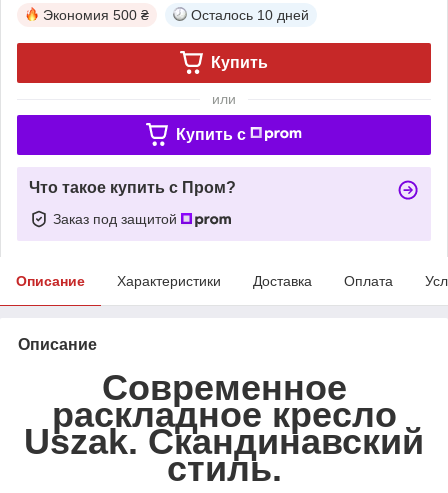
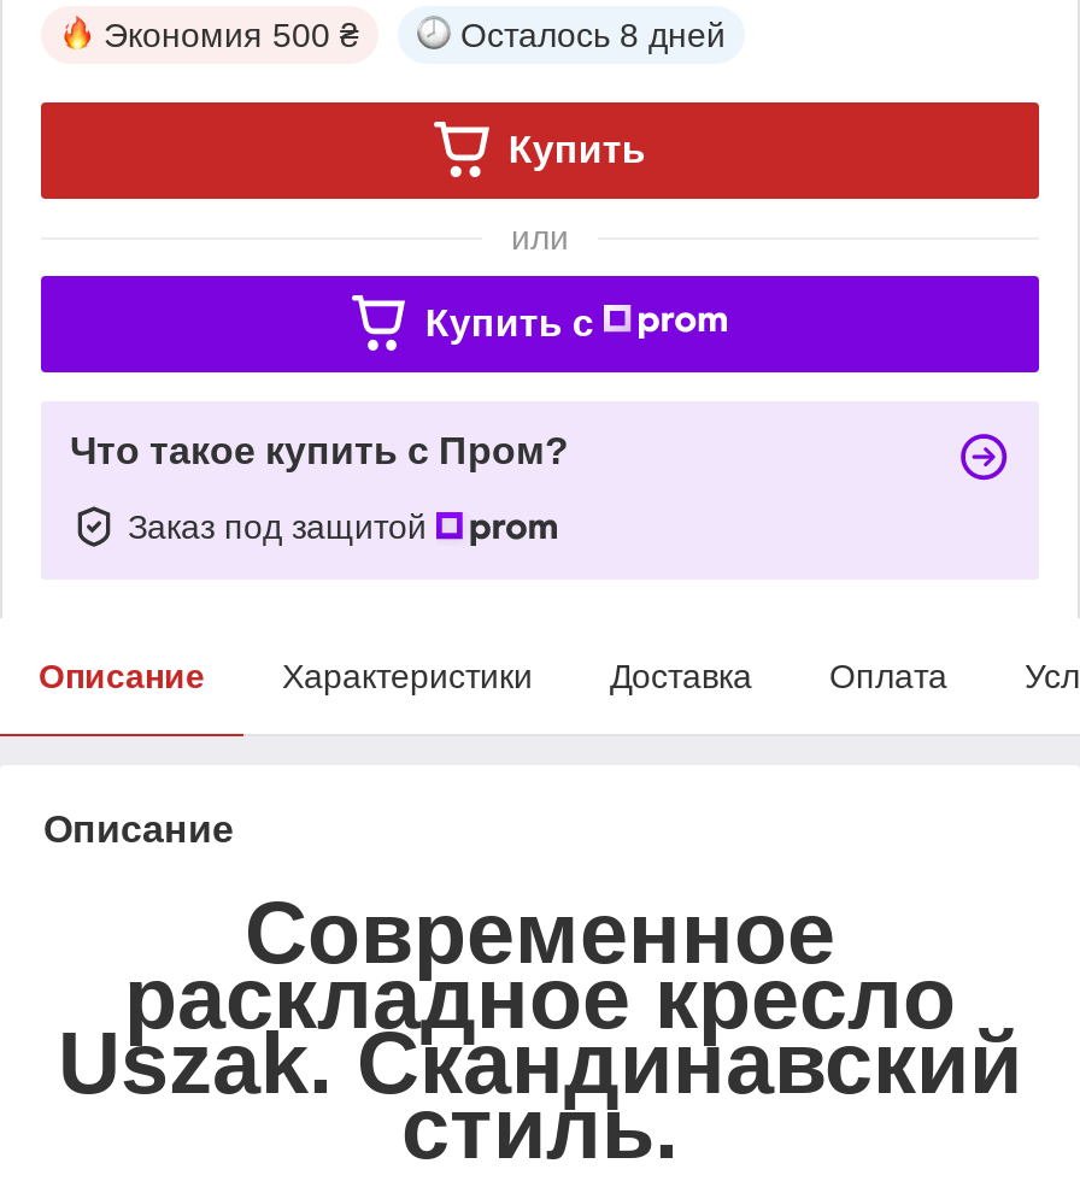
- Осталось 10 дней
+ Осталось 8 дней
